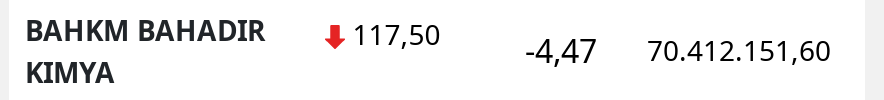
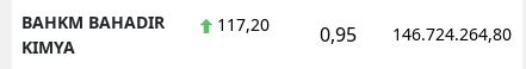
- 117,50
+ 117,20

- -4,47
+ 0,95

- 70.412.151,60
+ 146.724.264,80
